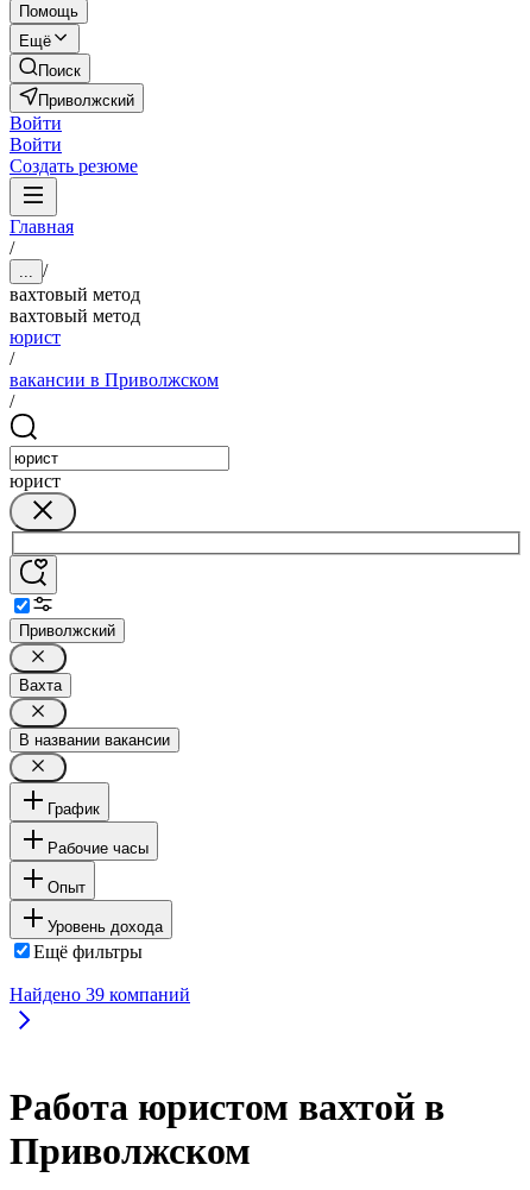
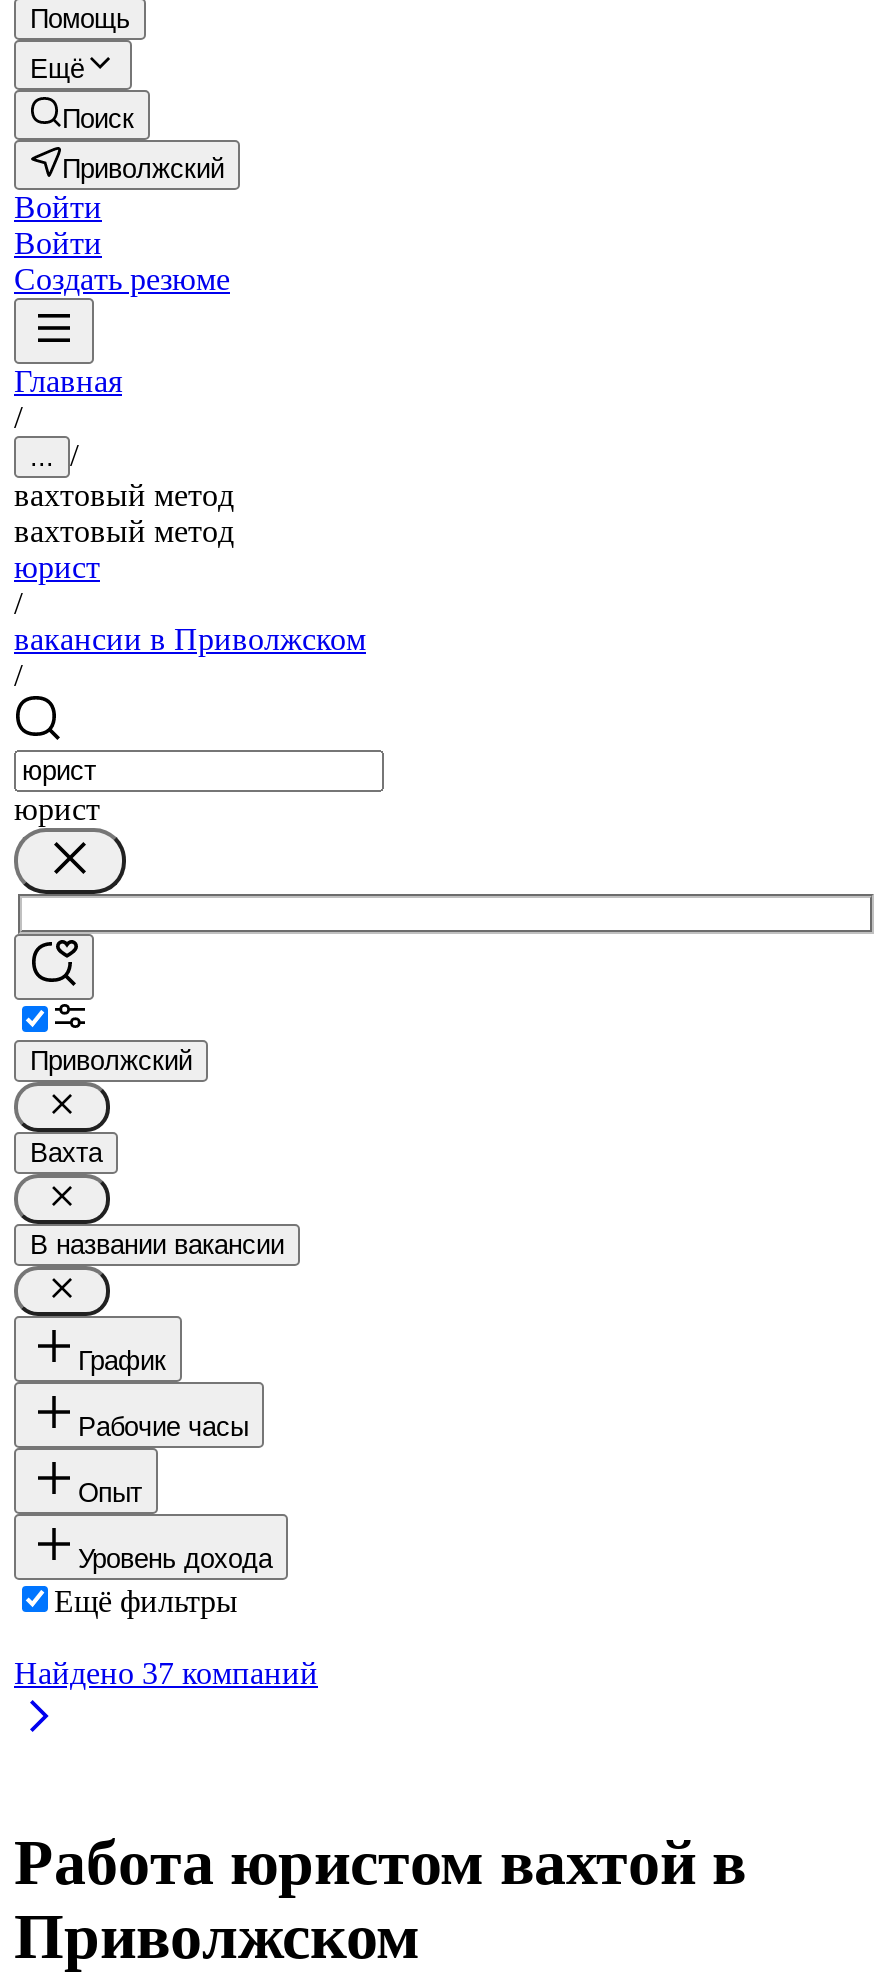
- Найдено 39 компаний
+ Найдено 37 компаний
